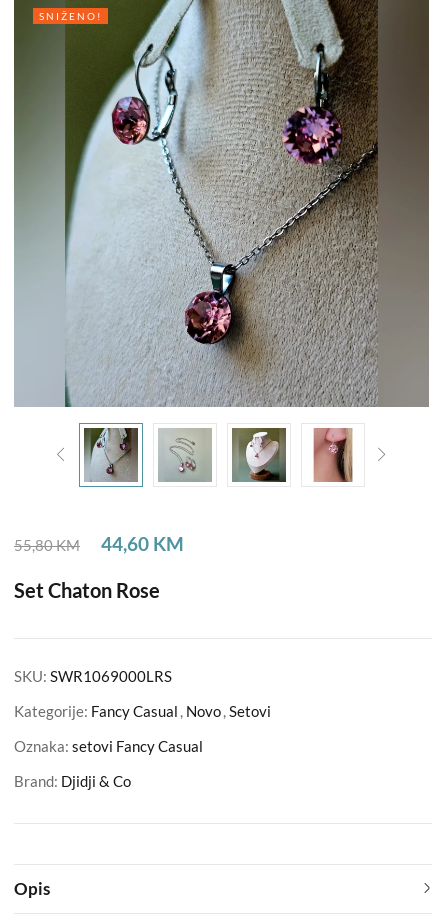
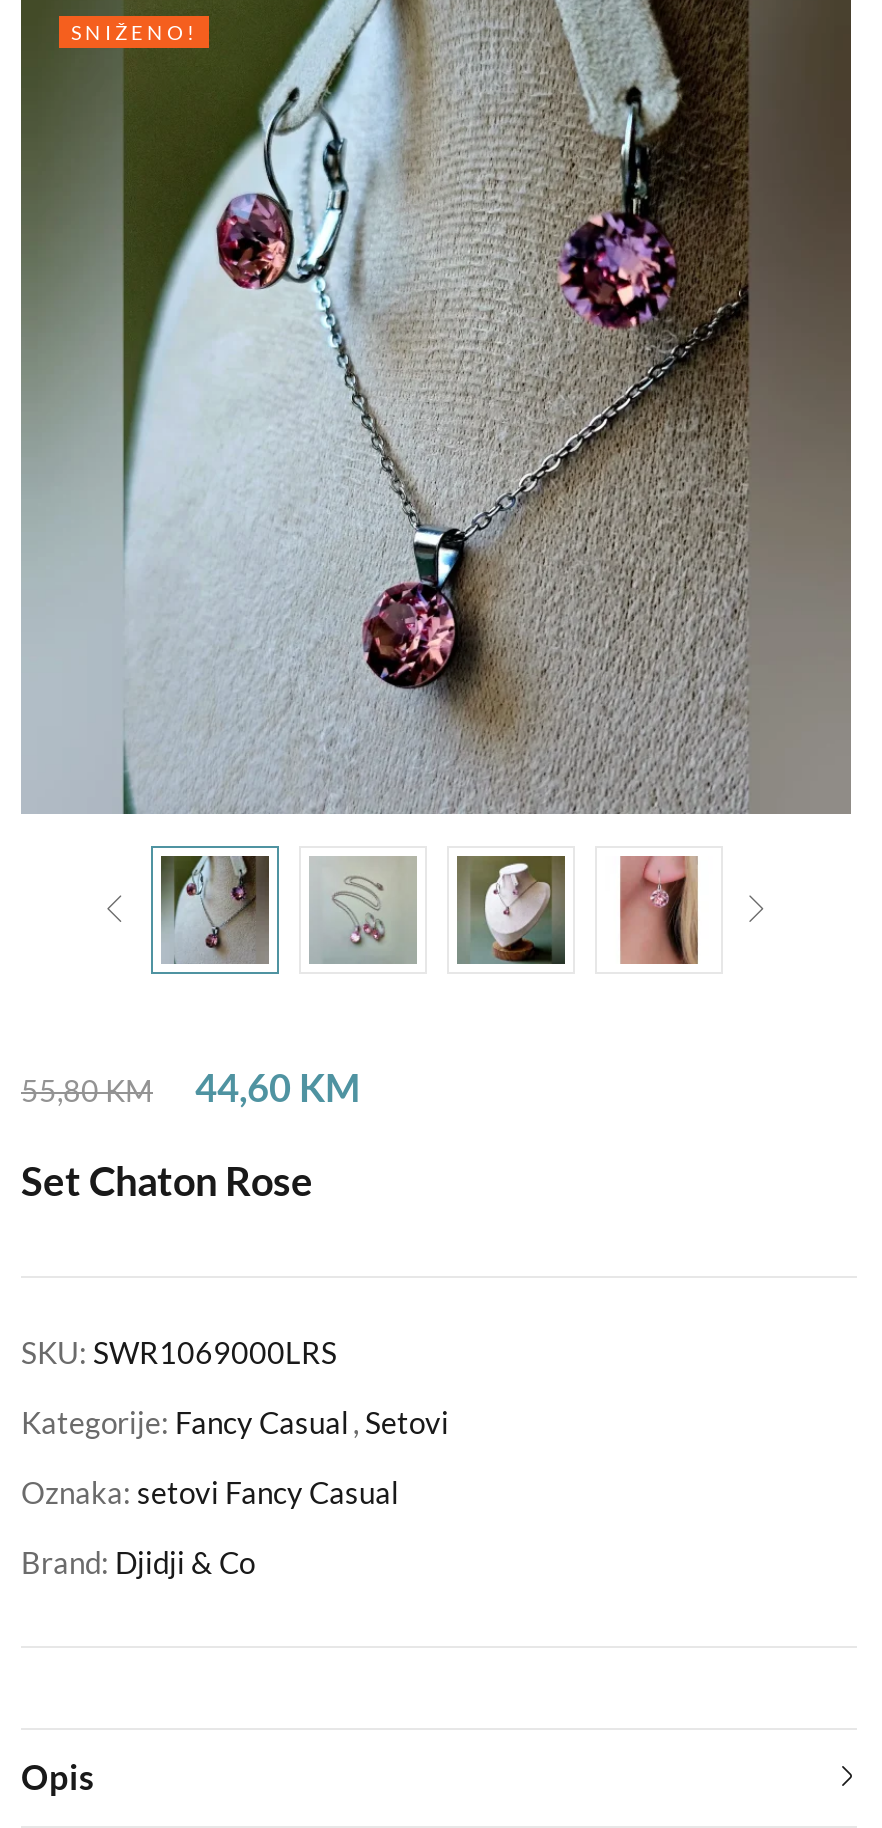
- Kategorije: Fancy Casual , Novo , Setovi
+ Kategorije: Fancy Casual , Setovi
